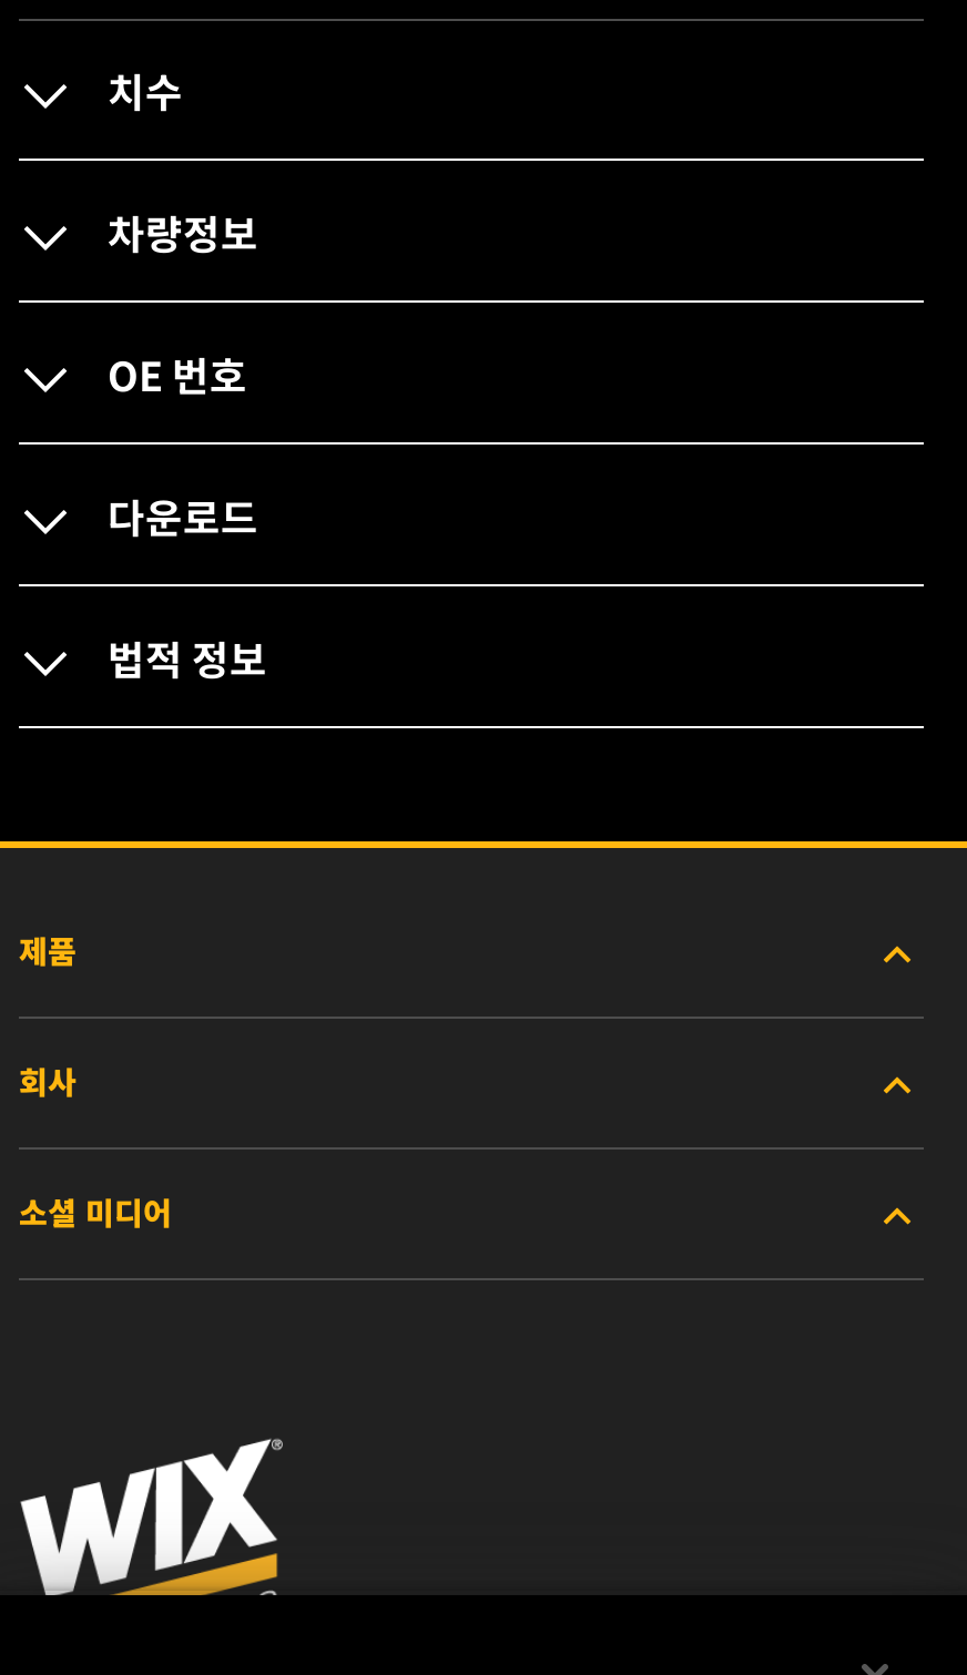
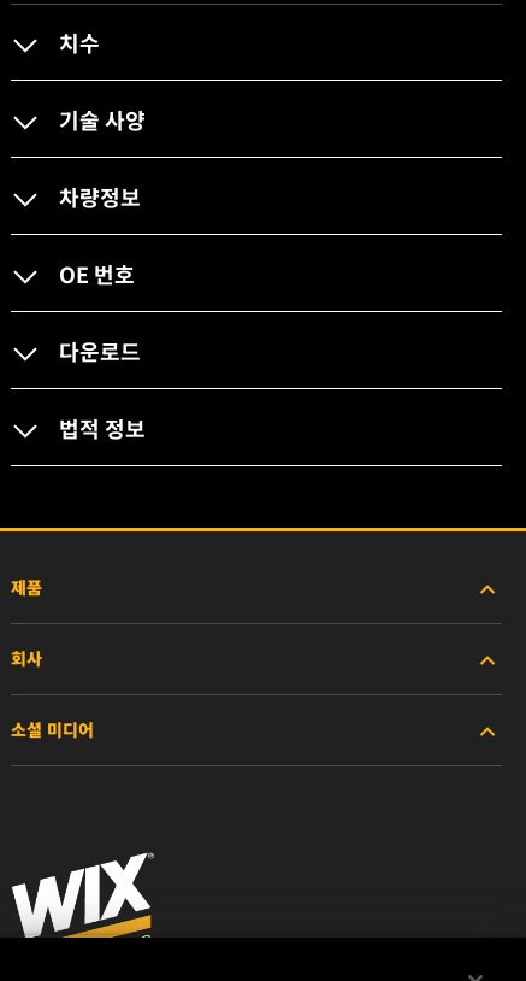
+ 기술 사양
